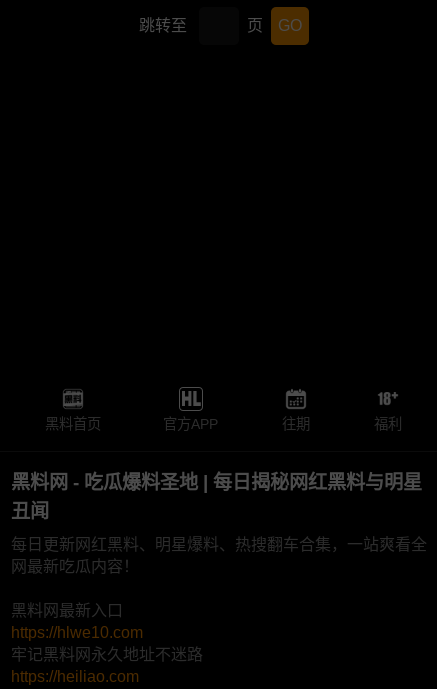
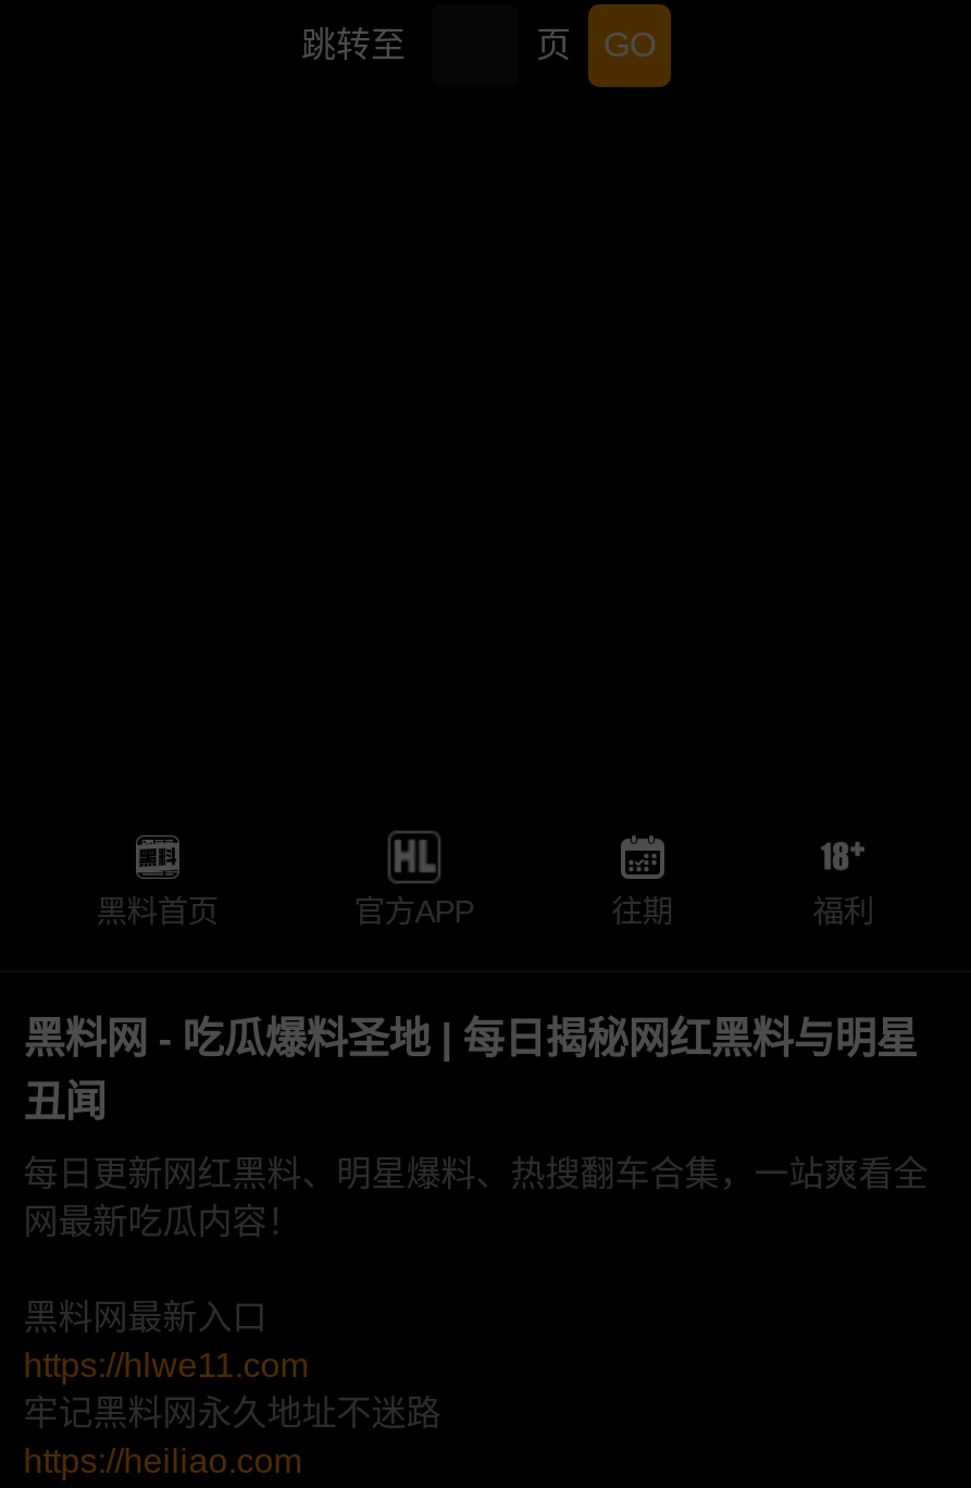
- https://hlwe10.com
+ https://hlwe11.com
